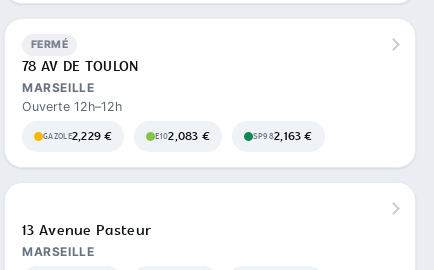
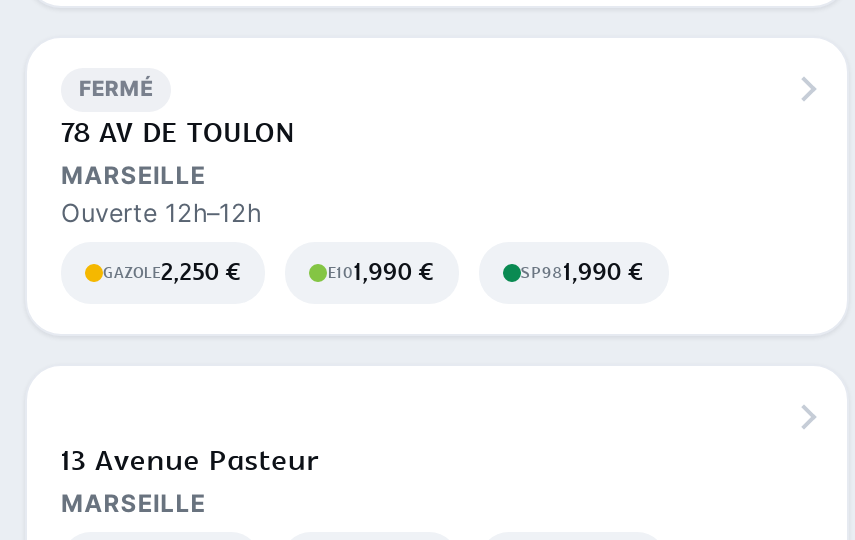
- GAZOLE2,229 €
+ GAZOLE2,250 €

- E102,083 €
+ E101,990 €

- SP982,163 €
+ SP981,990 €
